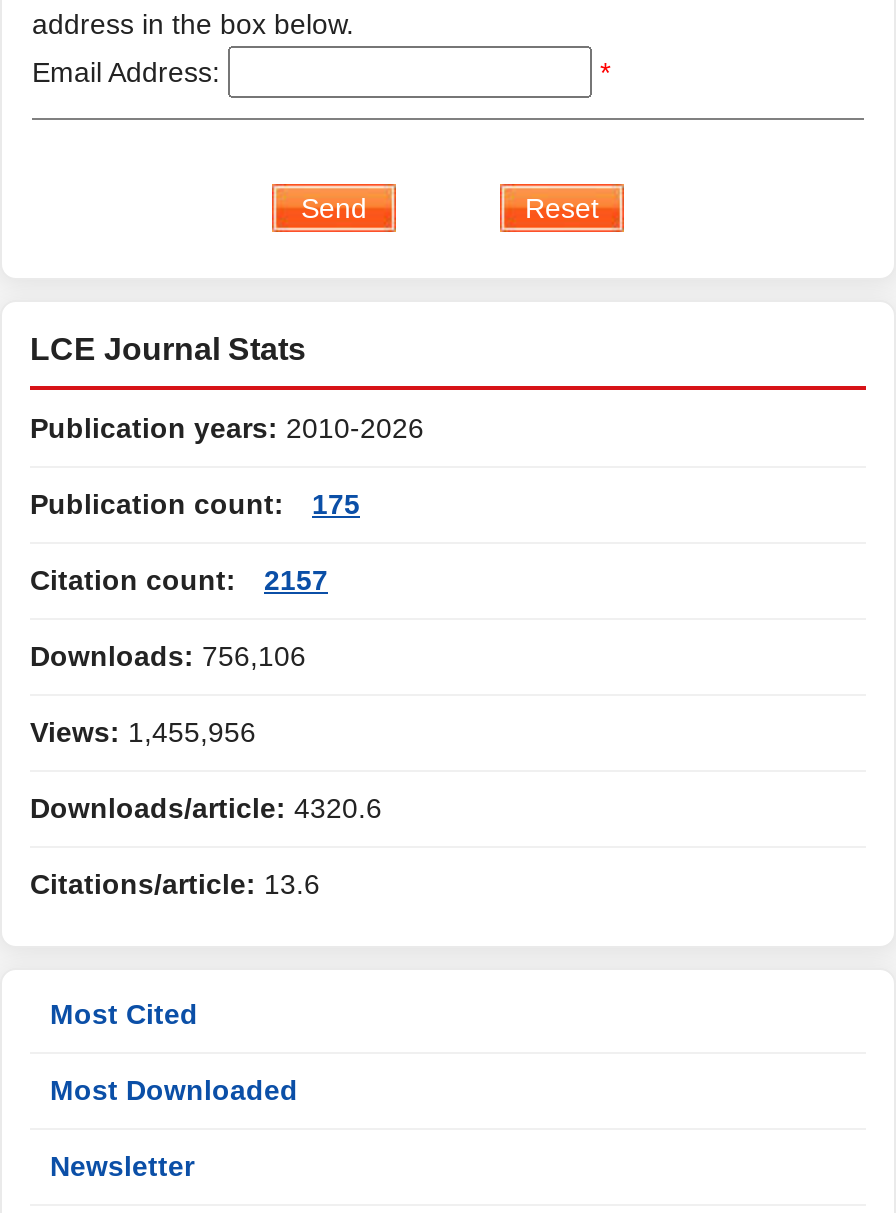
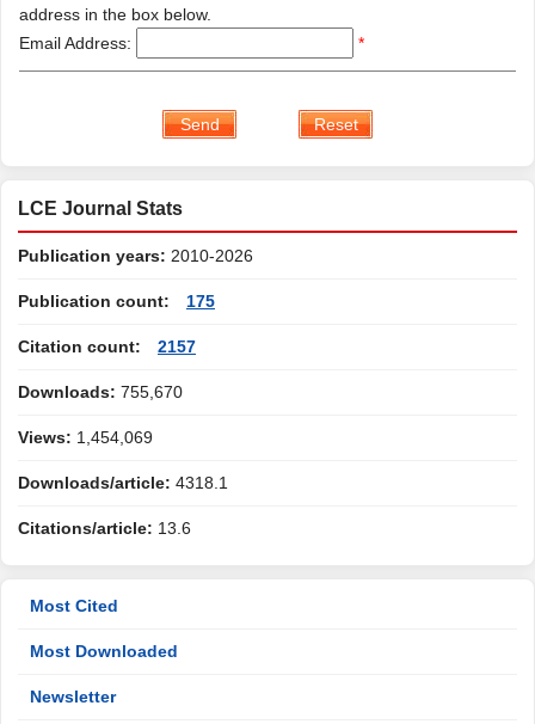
- Downloads: 756,106
+ Downloads: 755,670

- Views: 1,455,956
+ Views: 1,454,069

- Downloads/article: 4320.6
+ Downloads/article: 4318.1
